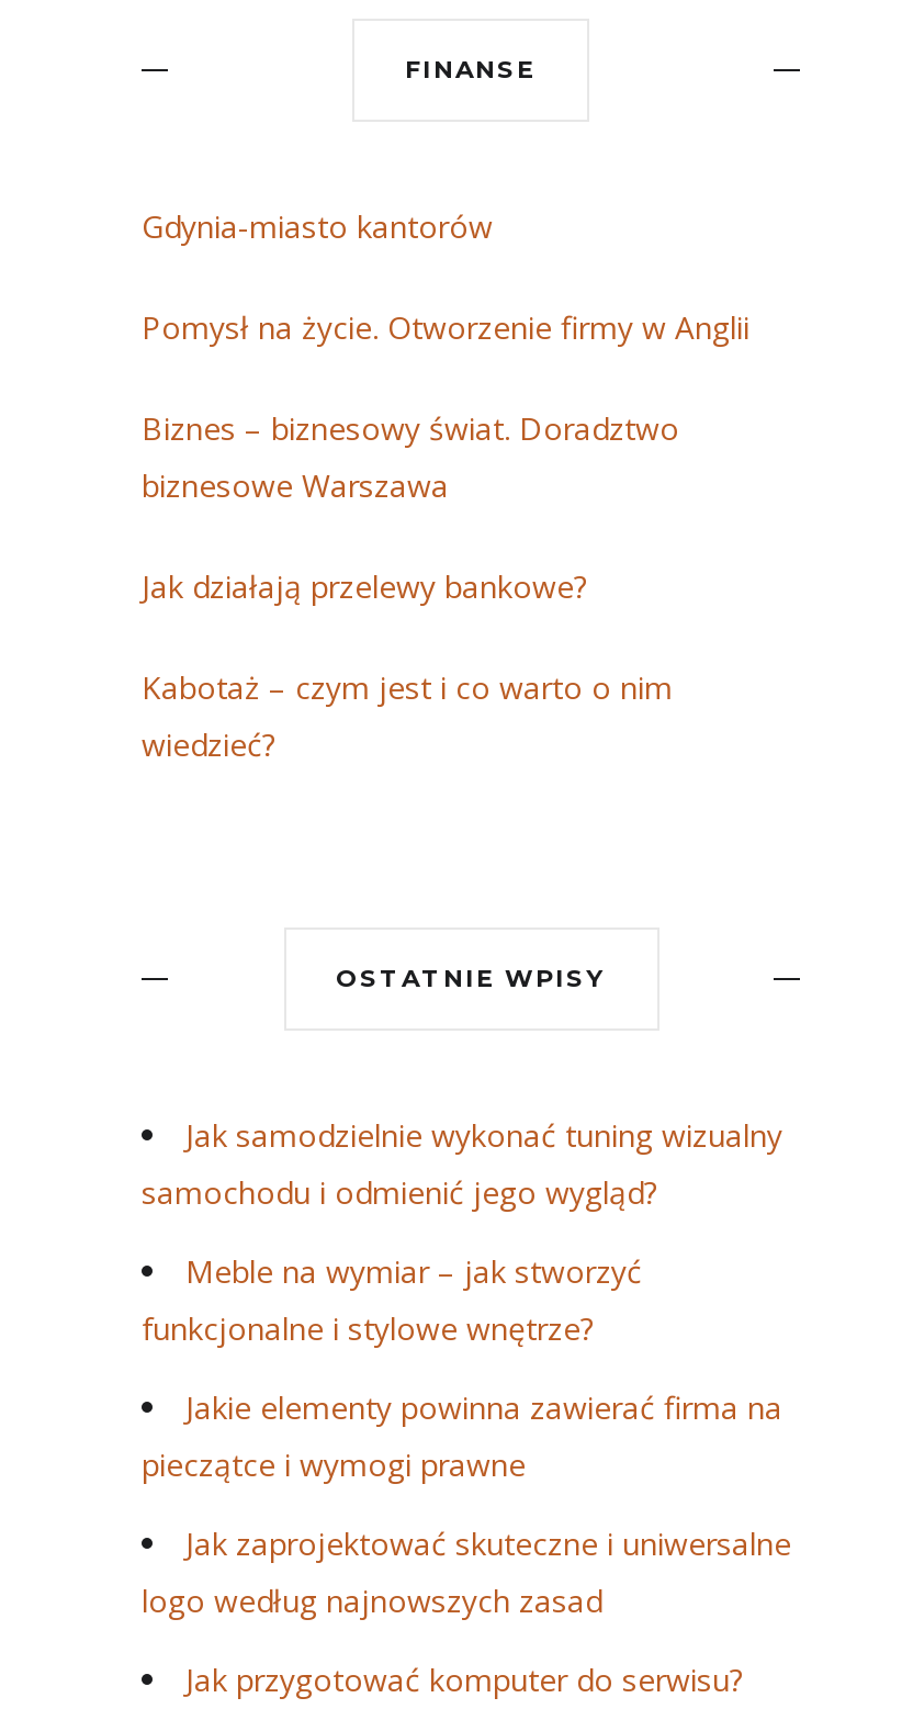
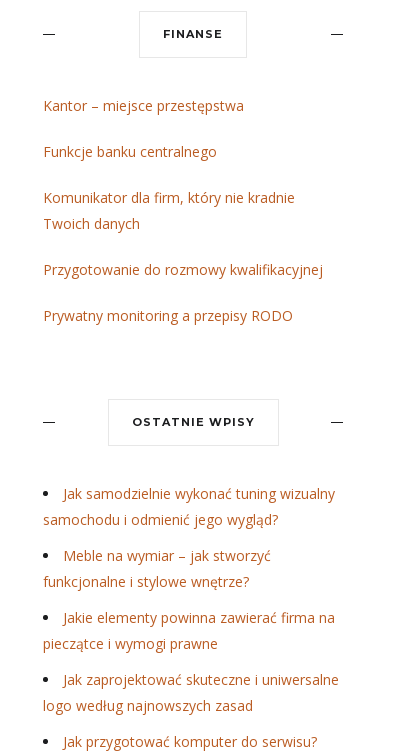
- Gdynia-miasto kantorów
+ Kantor – miejsce przestępstwa

- Pomysł na życie. Otworzenie firmy w Anglii
+ Funkcje banku centralnego

- Biznes – biznesowy świat. Doradztwo
- biznesowe Warszawa
+ Komunikator dla firm, który nie kradnie
+ Twoich danych

- Jak działają przelewy bankowe?
+ Przygotowanie do rozmowy kwalifikacyjnej

- Kabotaż – czym jest i co warto o nim
- wiedzieć?
+ Prywatny monitoring a przepisy RODO
